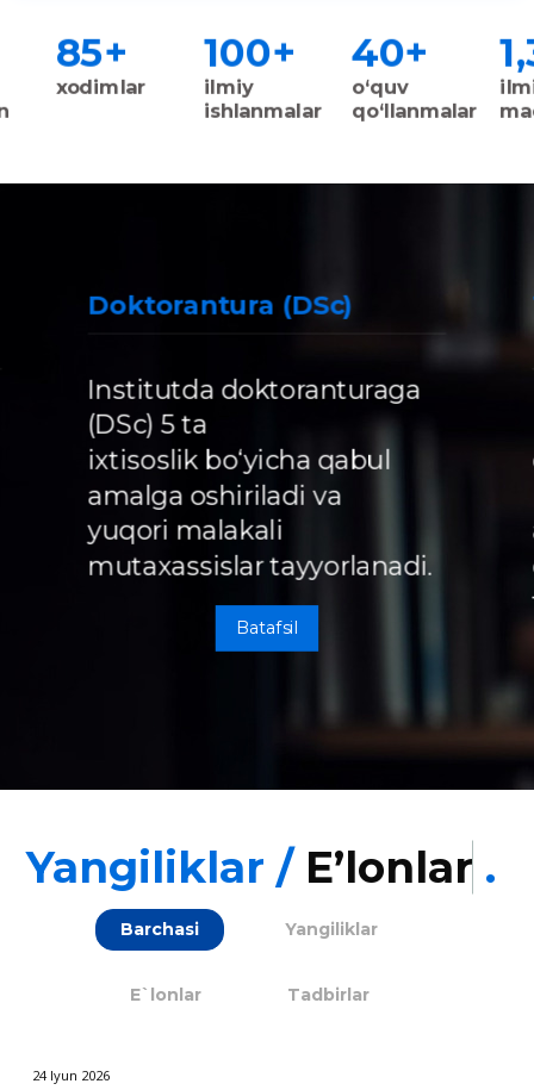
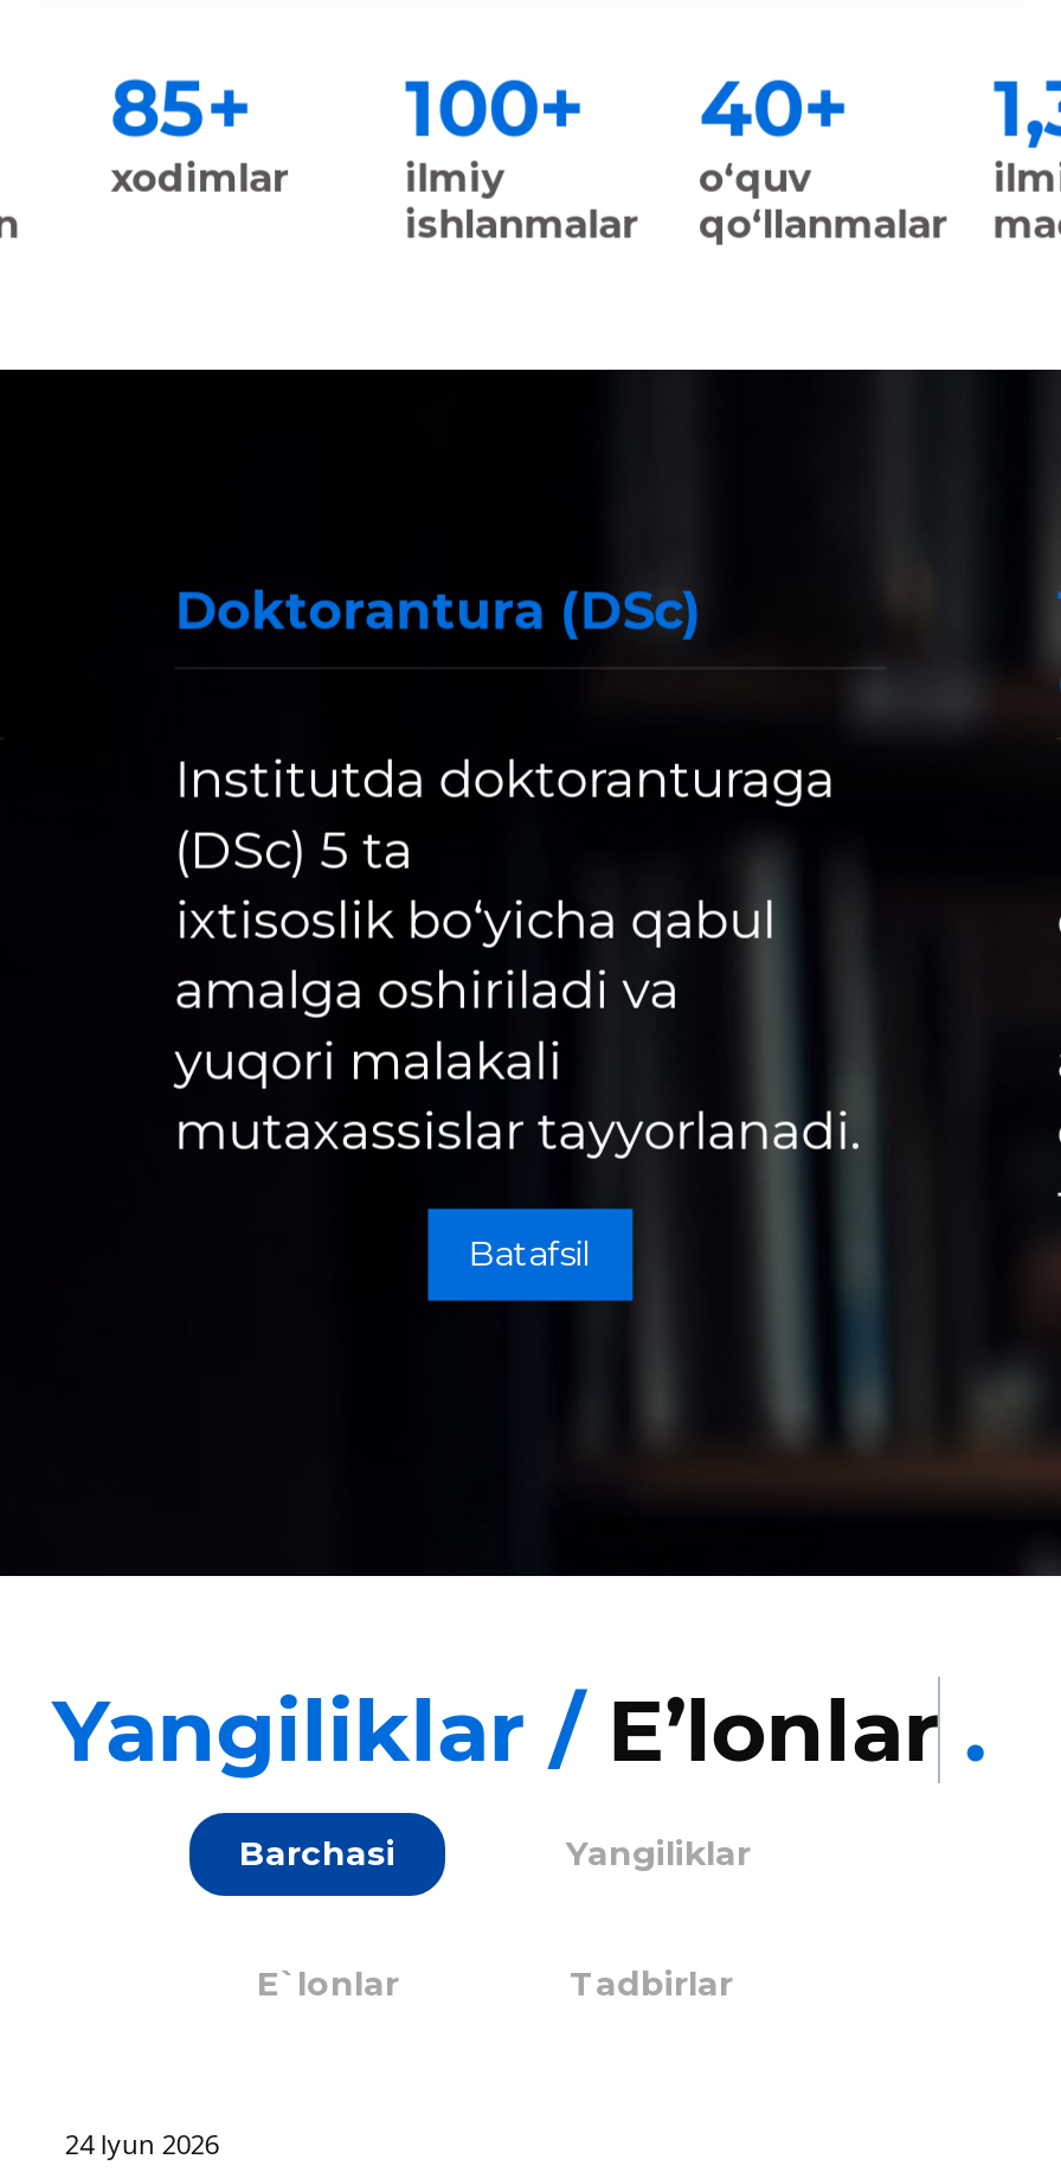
- Yangiliklar / E’lonlar .
+ Yangiliklar / E’lo .
